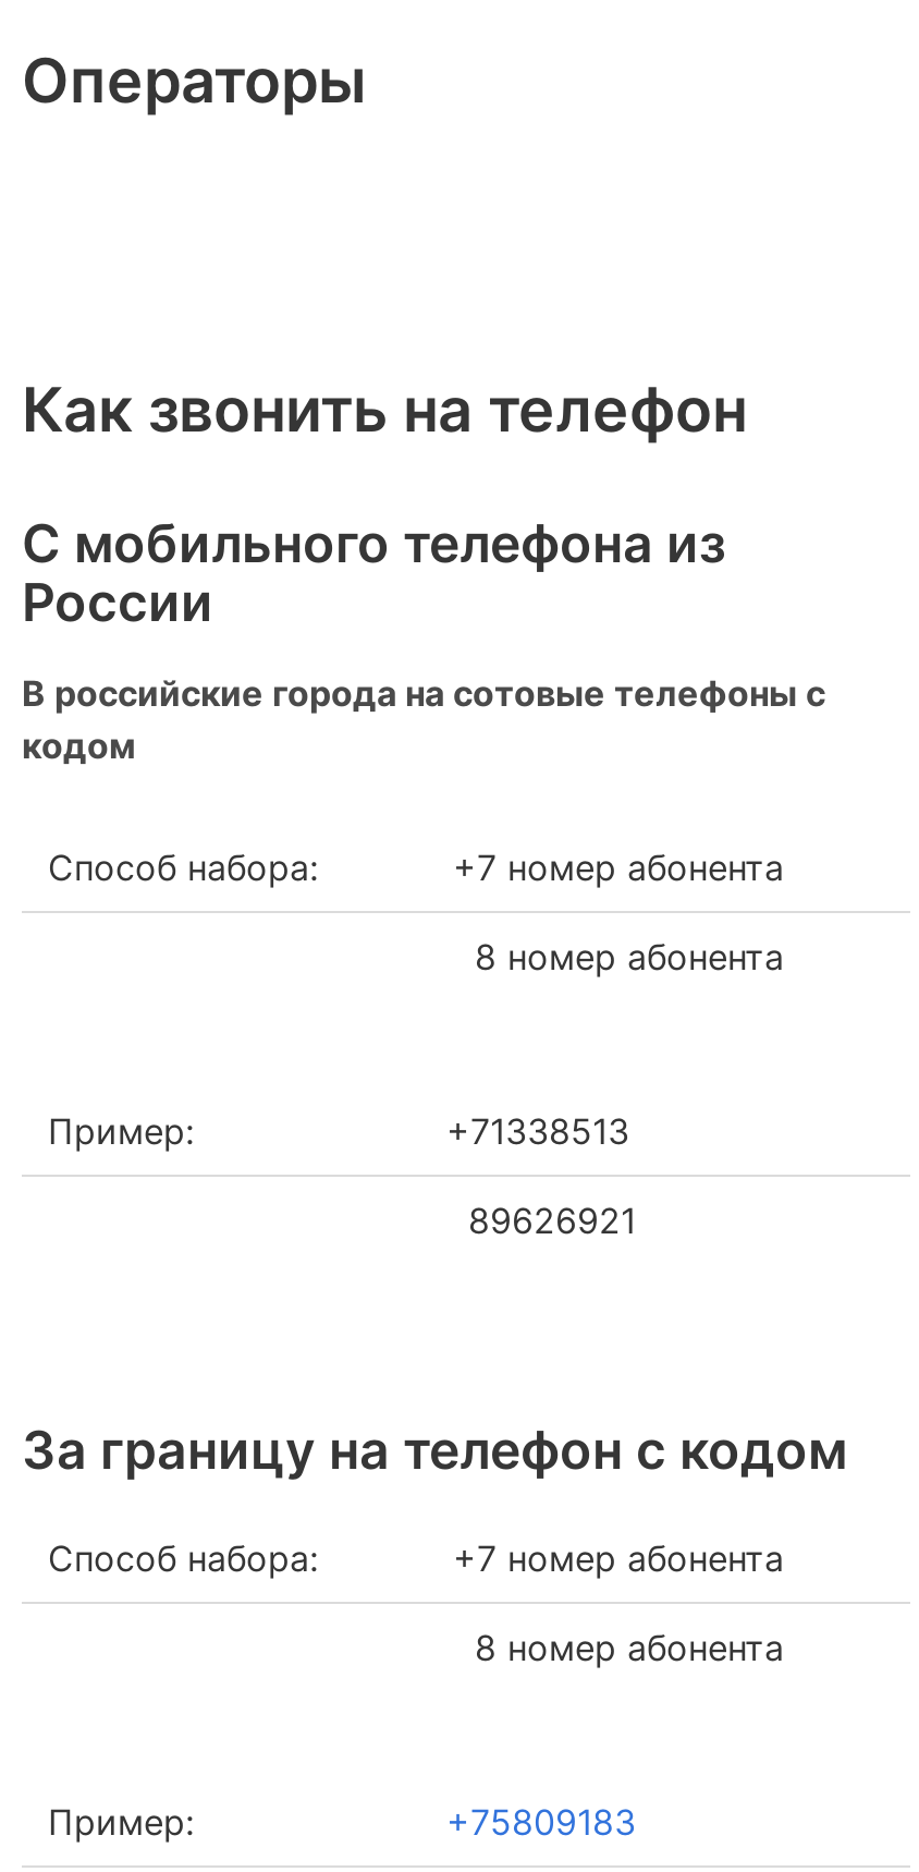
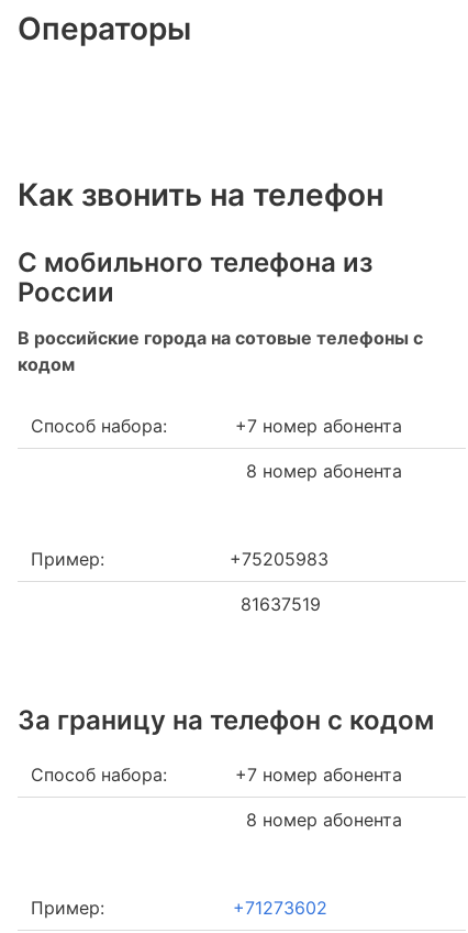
- +71338513
+ +75205983

- 89626921
+ 81637519

- +75809183
+ +71273602
